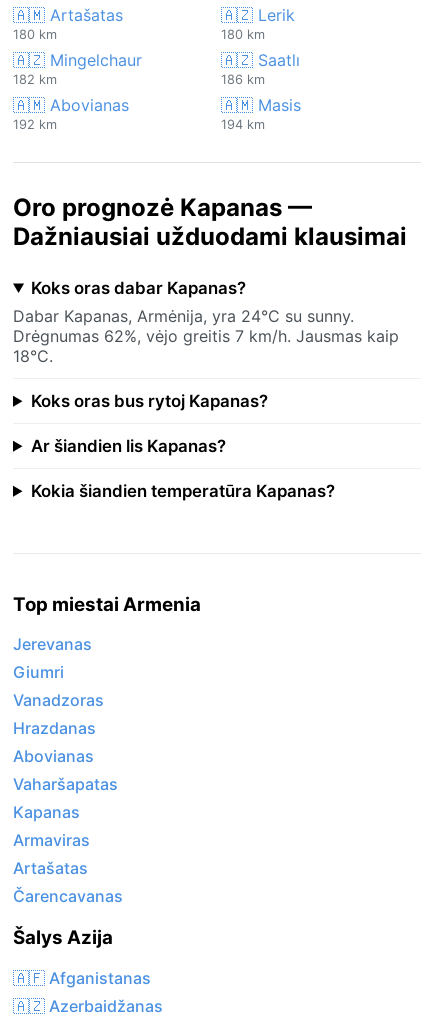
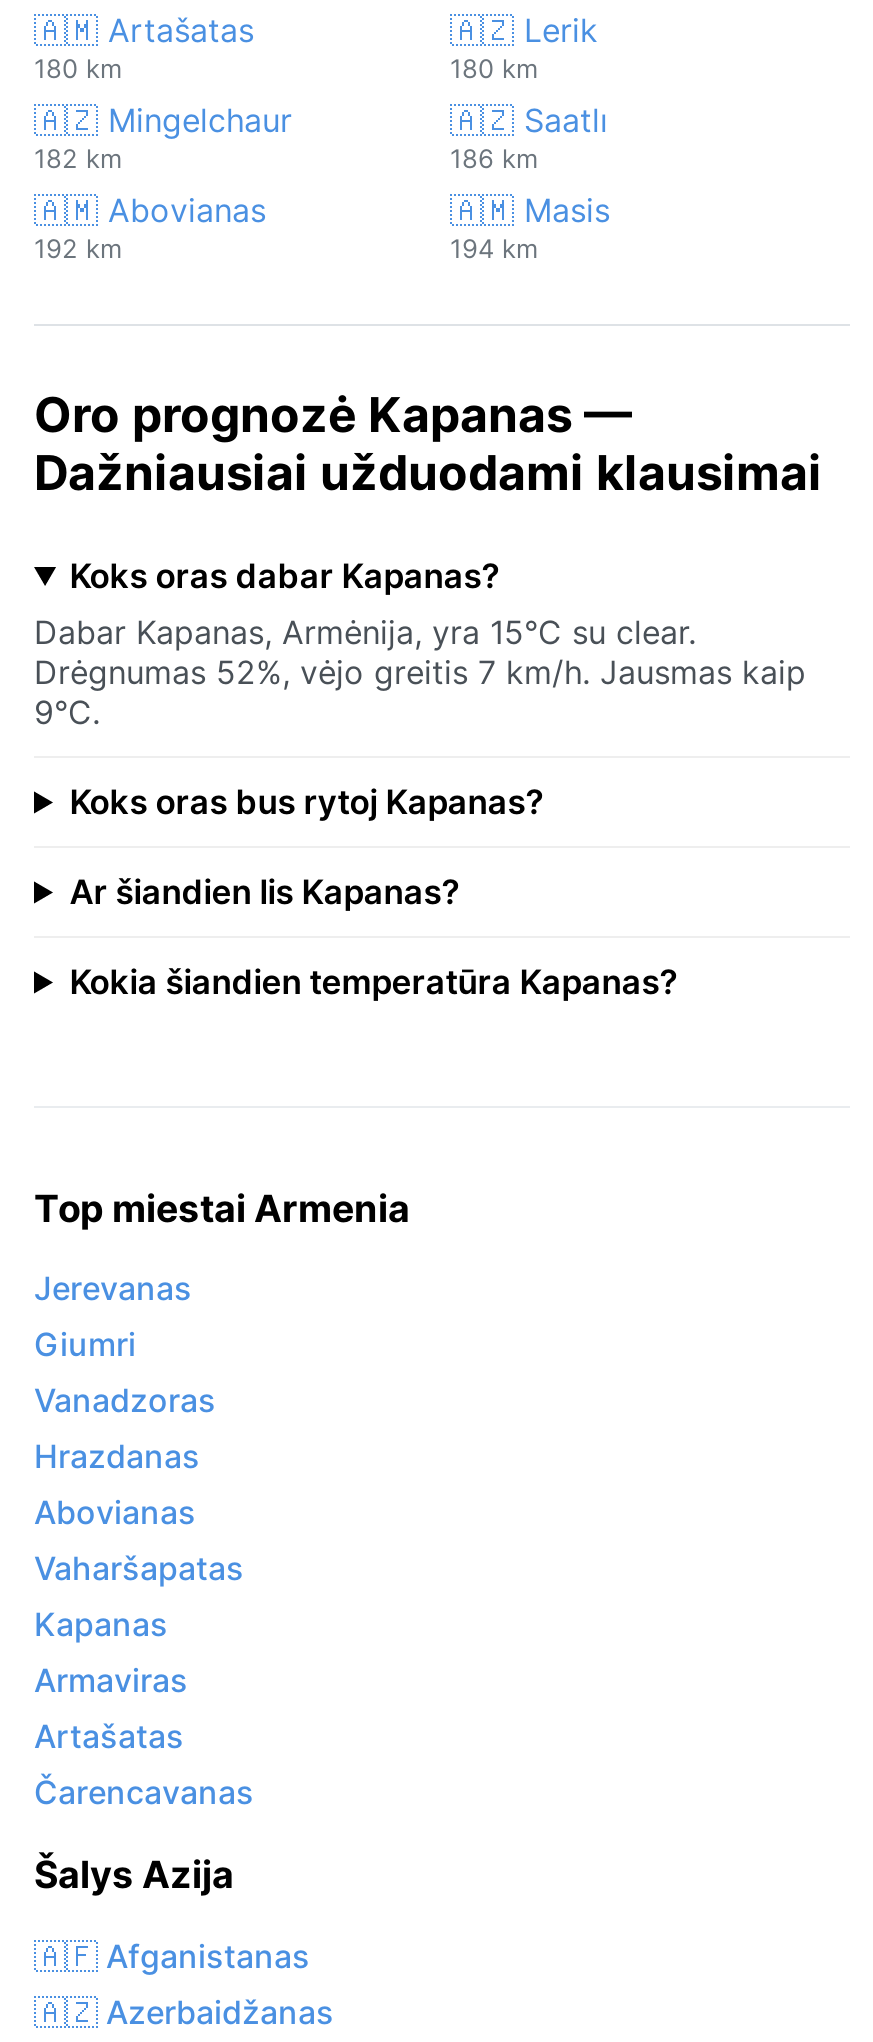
- Dabar Kapanas, Armėnija, yra 24°C su sunny.
- Drėgnumas 62%, vėjo greitis 7 km/h. Jausmas kaip
- 18°C.
+ Dabar Kapanas, Armėnija, yra 15°C su clear.
+ Drėgnumas 52%, vėjo greitis 7 km/h. Jausmas kaip
+ 9°C.
